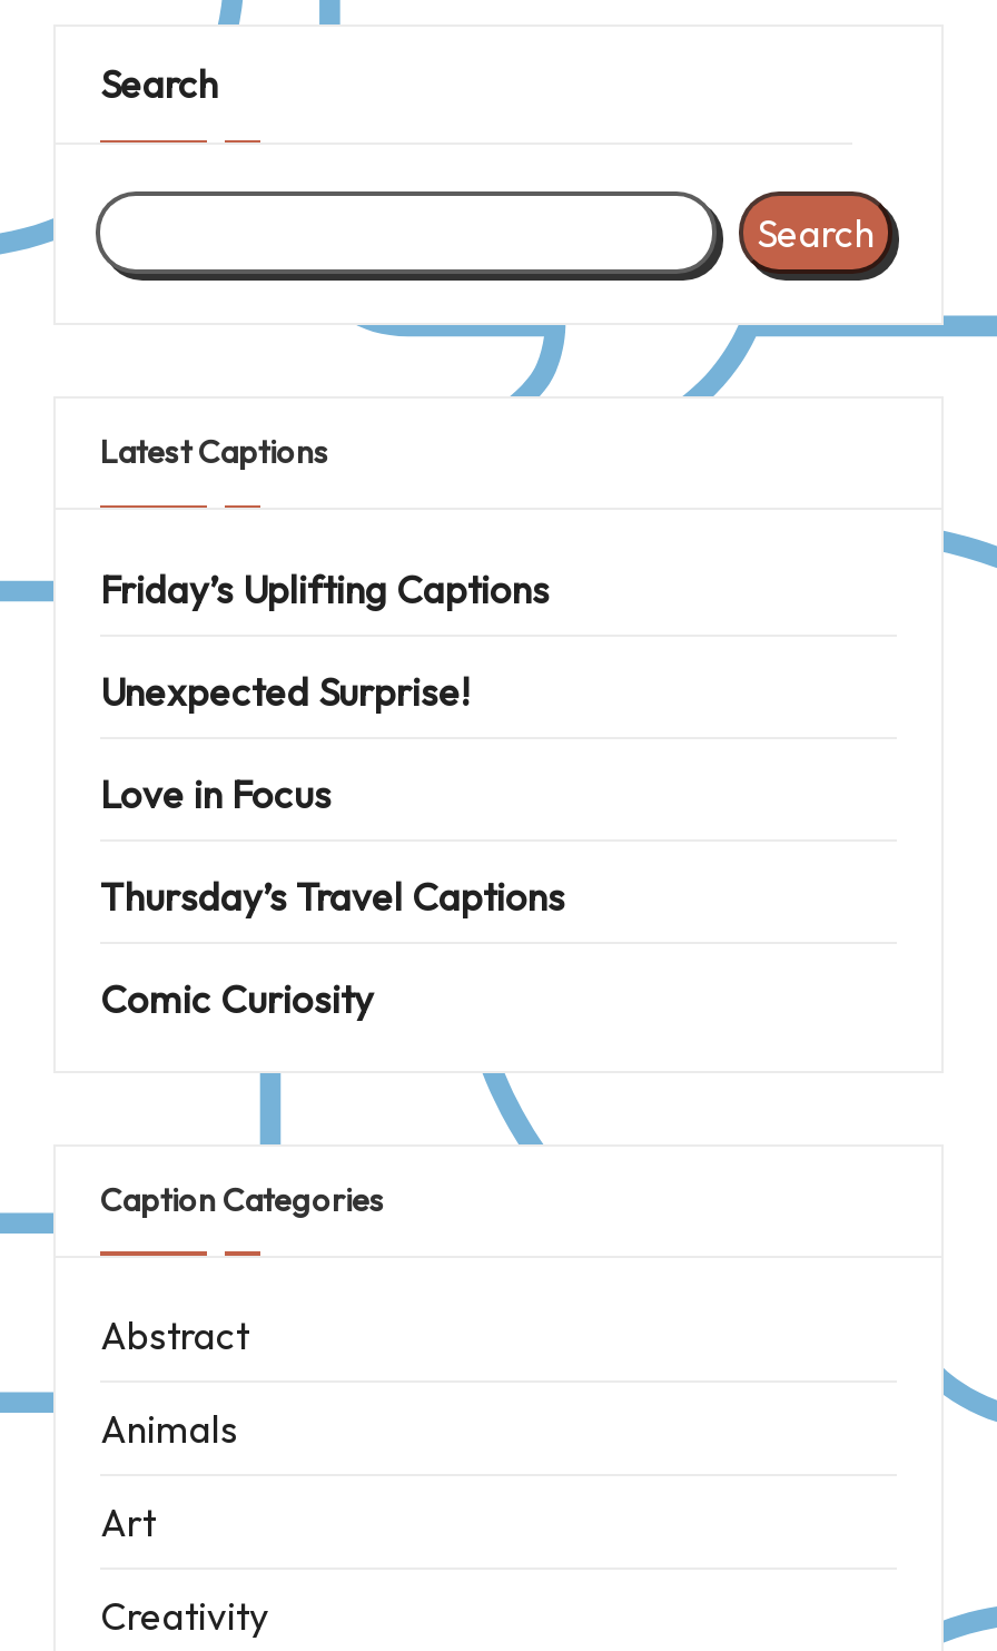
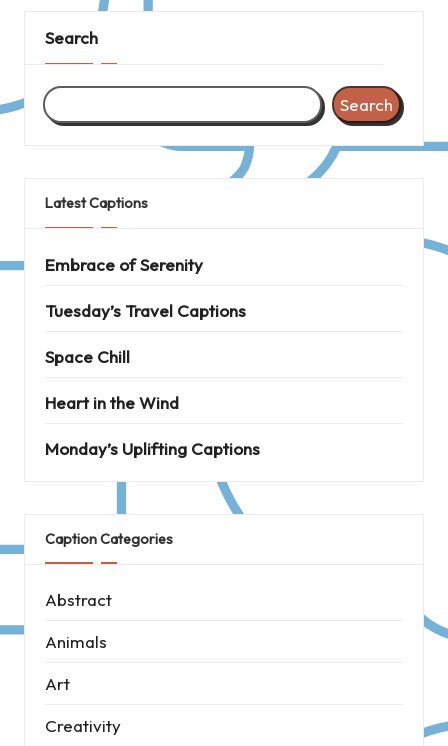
- Friday’s Uplifting Captions
+ Embrace of Serenity

- Unexpected Surprise!
+ Tuesday’s Travel Captions

- Love in Focus
+ Space Chill

- Thursday’s Travel Captions
+ Heart in the Wind

- Comic Curiosity
+ Monday’s Uplifting Captions
